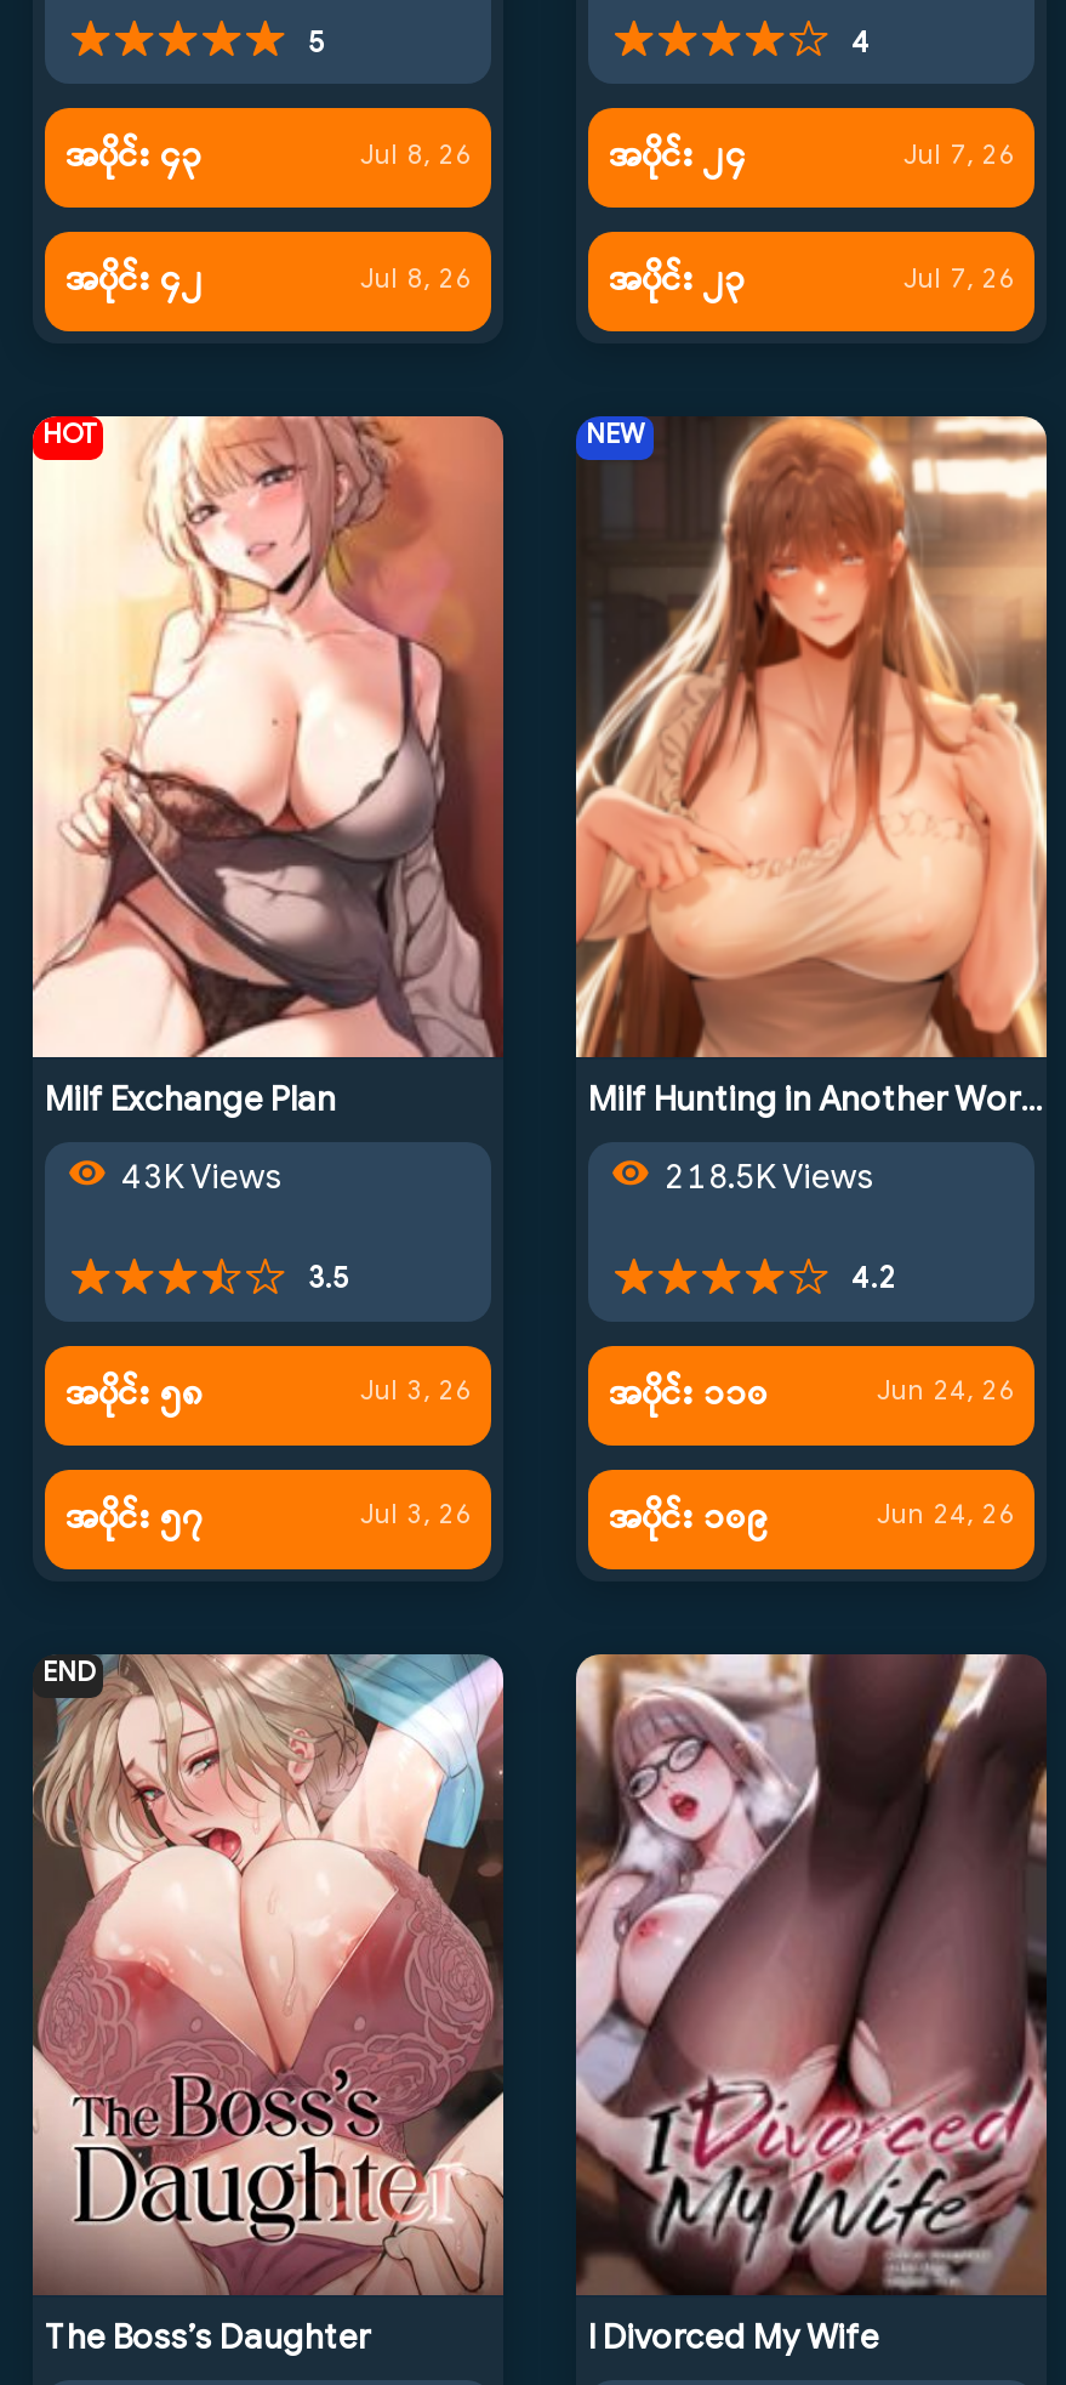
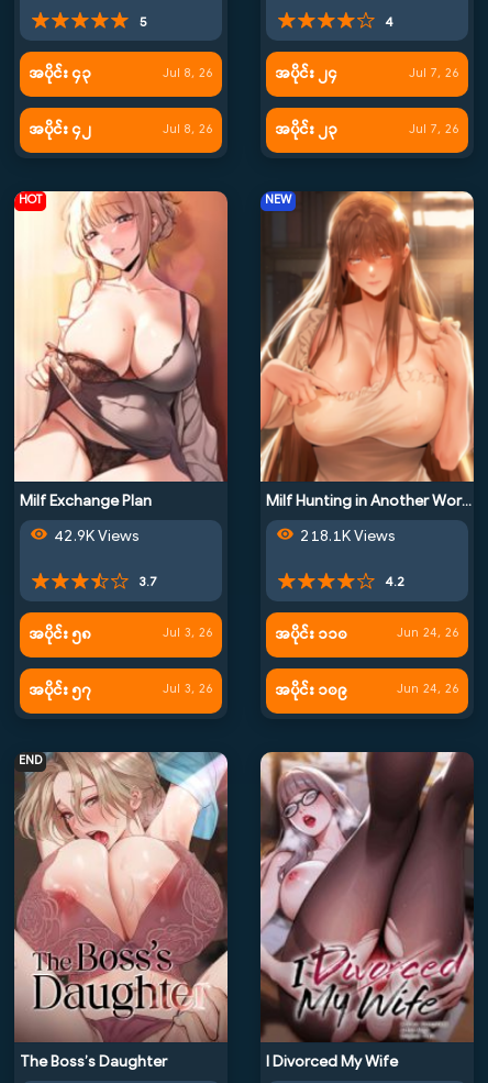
- 43K Views
+ 42.9K Views

- 218.5K Views
+ 218.1K Views

- 3.5
+ 3.7
